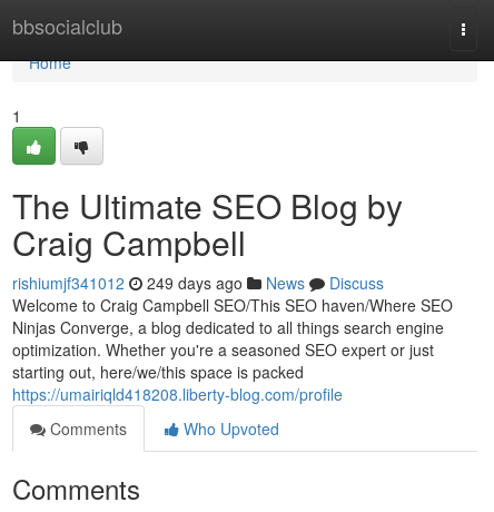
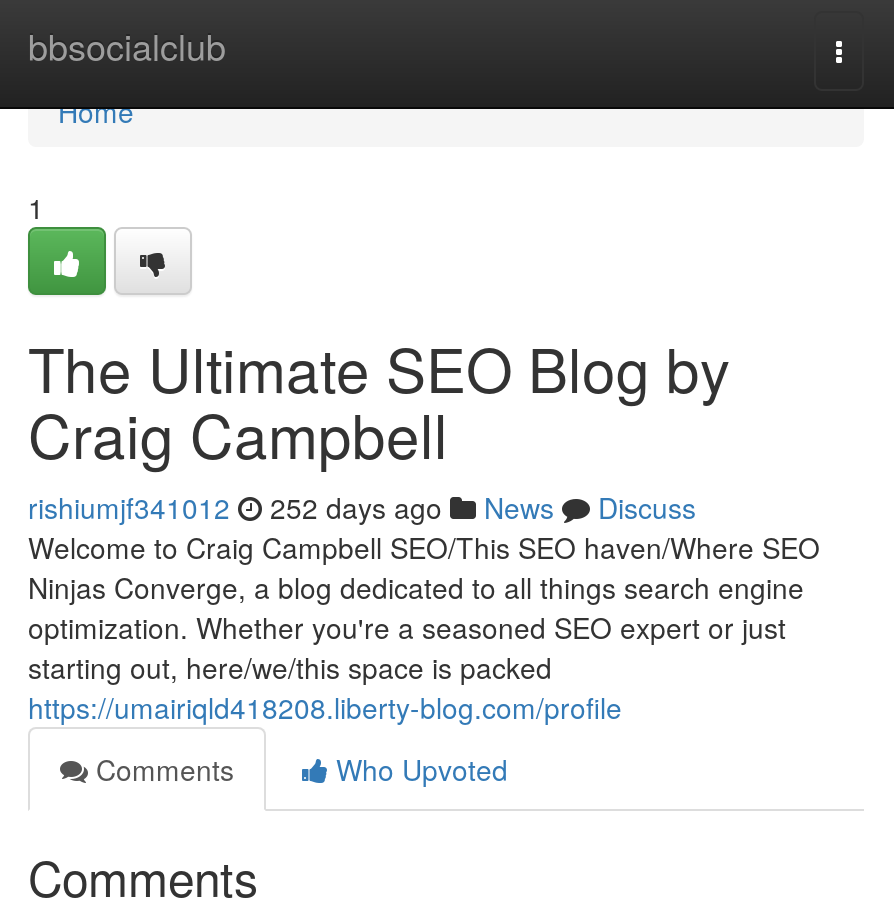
- rishiumjf341012 249 days ago News Discuss
+ rishiumjf341012 252 days ago News Discuss
